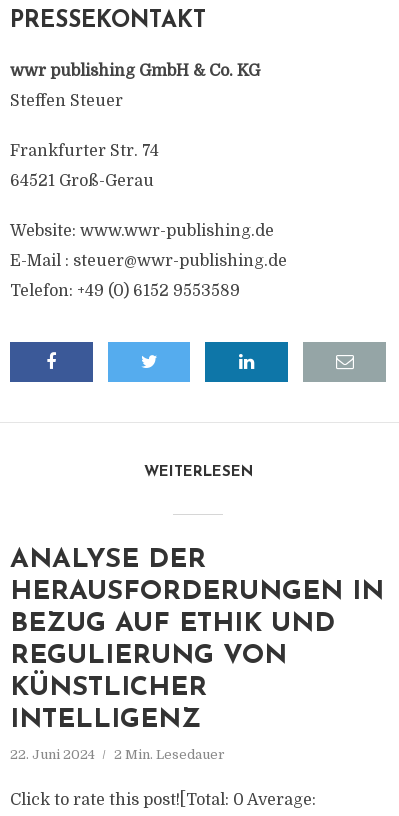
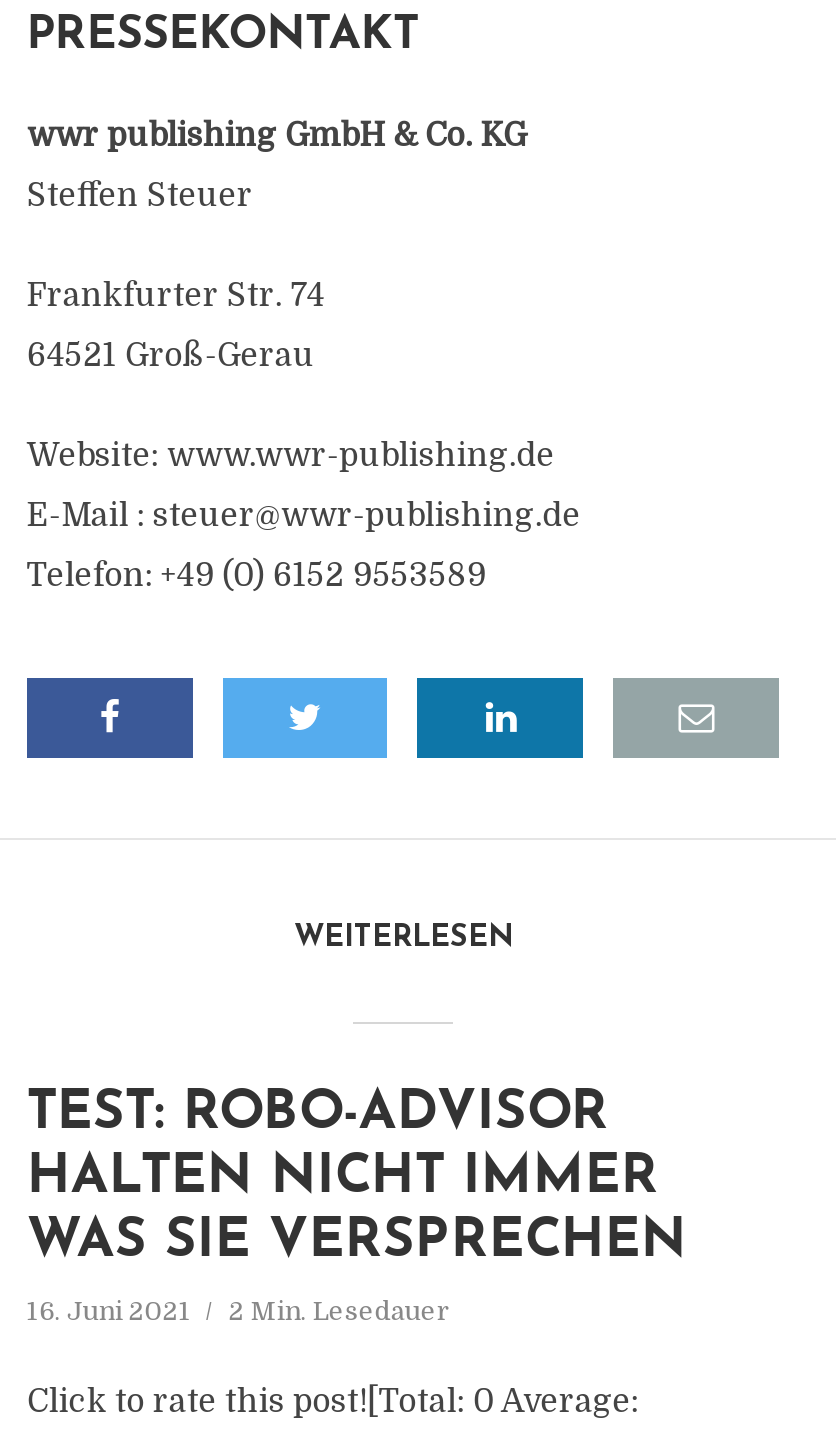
- ANALYSE DER
- HERAUSFORDERUNGEN IN
- BEZUG AUF ETHIK UND
- REGULIERUNG VON
- KÜNSTLICHER
- INTELLIGENZ
+ TEST: ROBO-ADVISOR
+ HALTEN NICHT IMMER
+ WAS SIE VERSPRECHEN

- 22. Juni 2024 2 Min. Lesedauer
+ 16. Juni 2021 2 Min. Lesedauer
